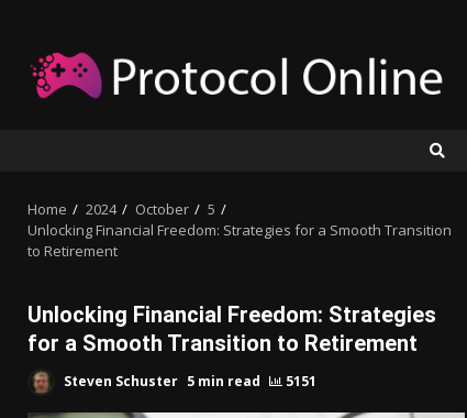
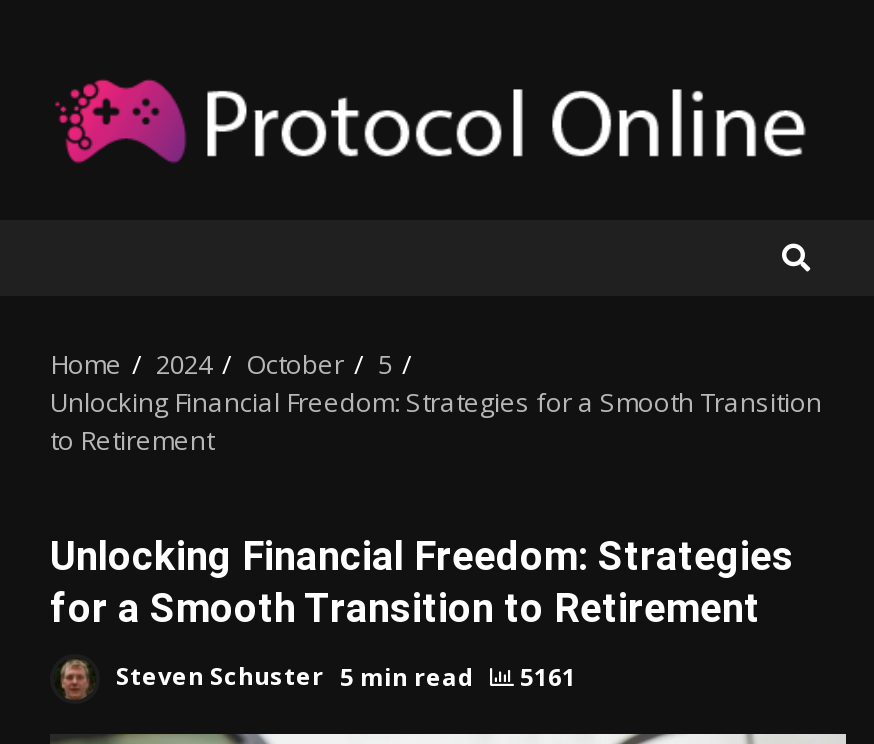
- Steven Schuster 5 min read 5151
+ Steven Schuster 5 min read 5161
